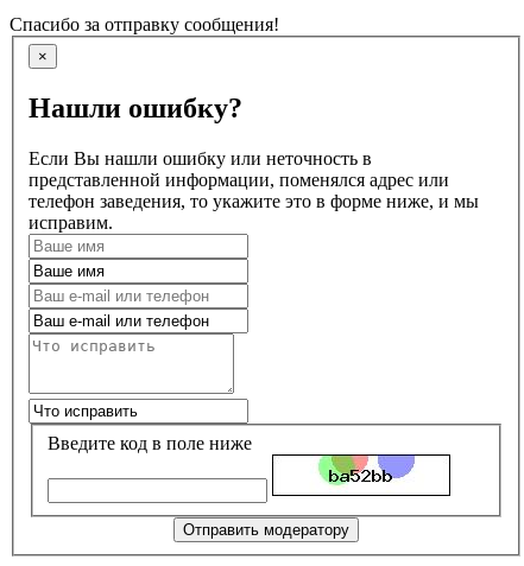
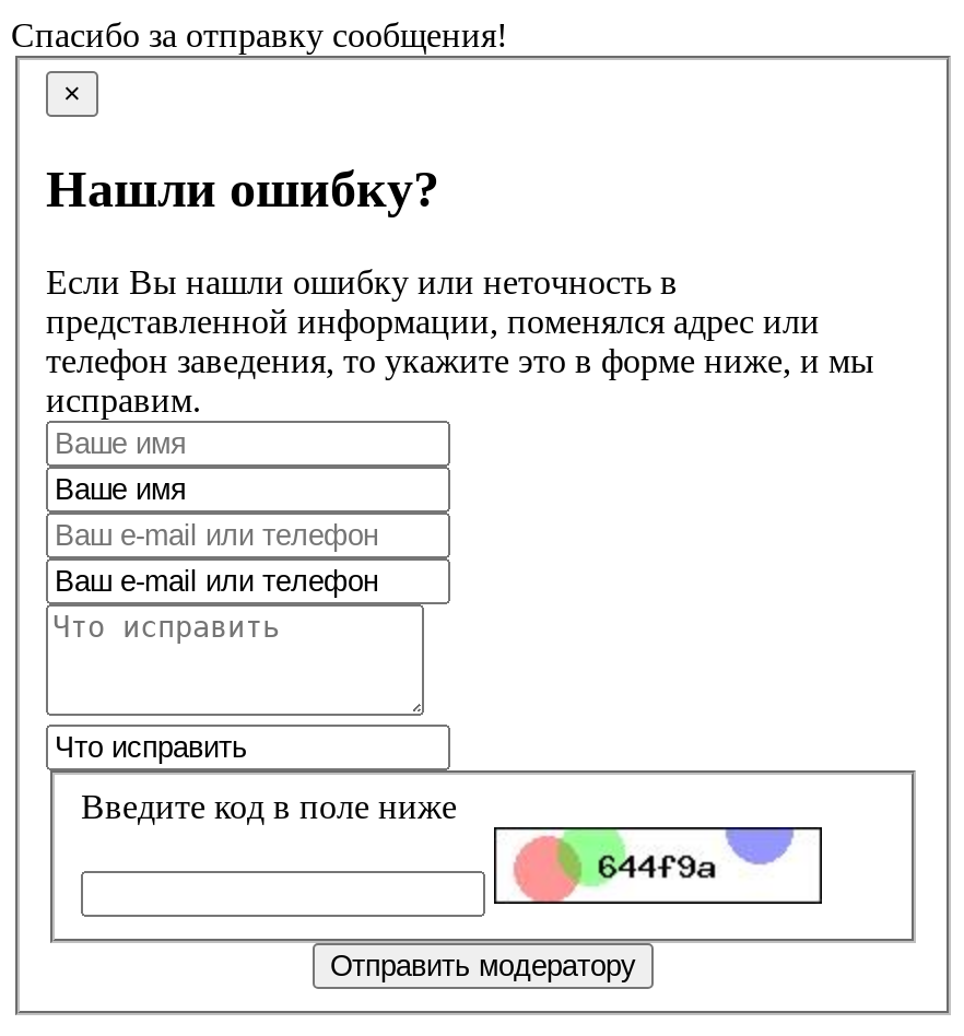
- [image]
+ [image]
